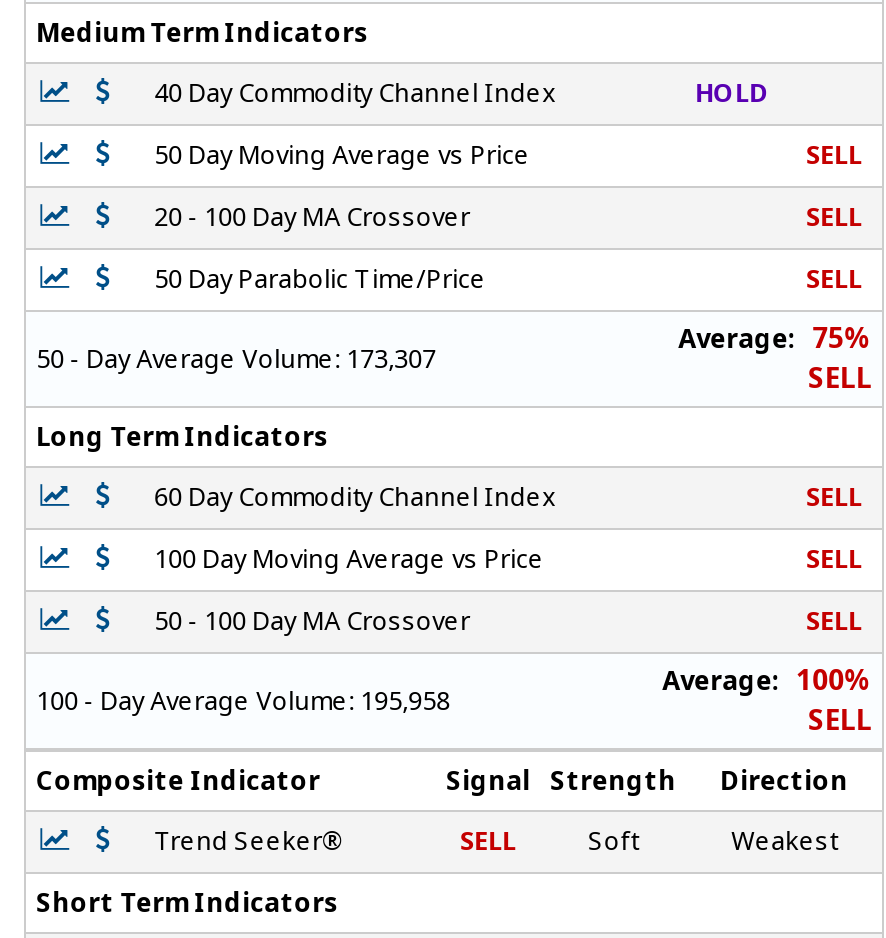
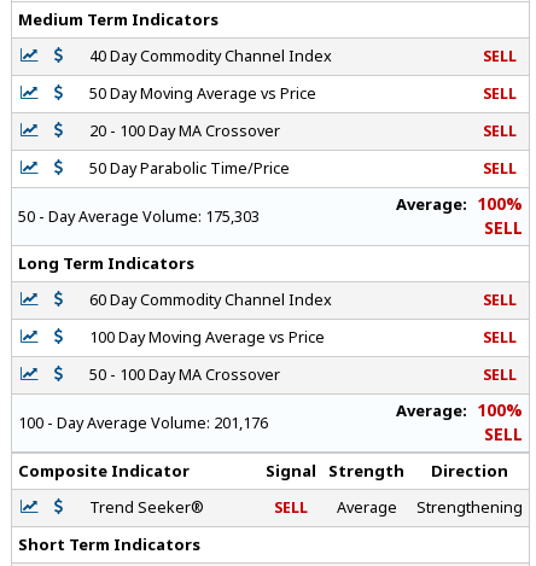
- HOLD
+ SELL

- Average: 75%
+ Average: 100%

- 50 - Day Average Volume: 173,307
+ 50 - Day Average Volume: 175,303

- 100 - Day Average Volume: 195,958
+ 100 - Day Average Volume: 201,176

- Soft
- Weakest
+ Average
+ Strengthening
